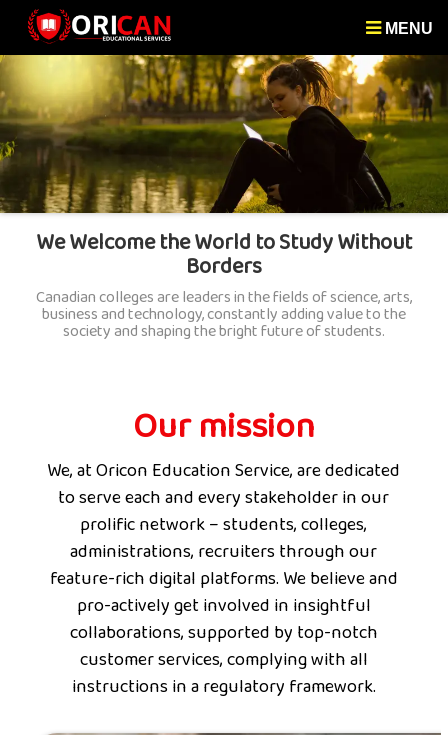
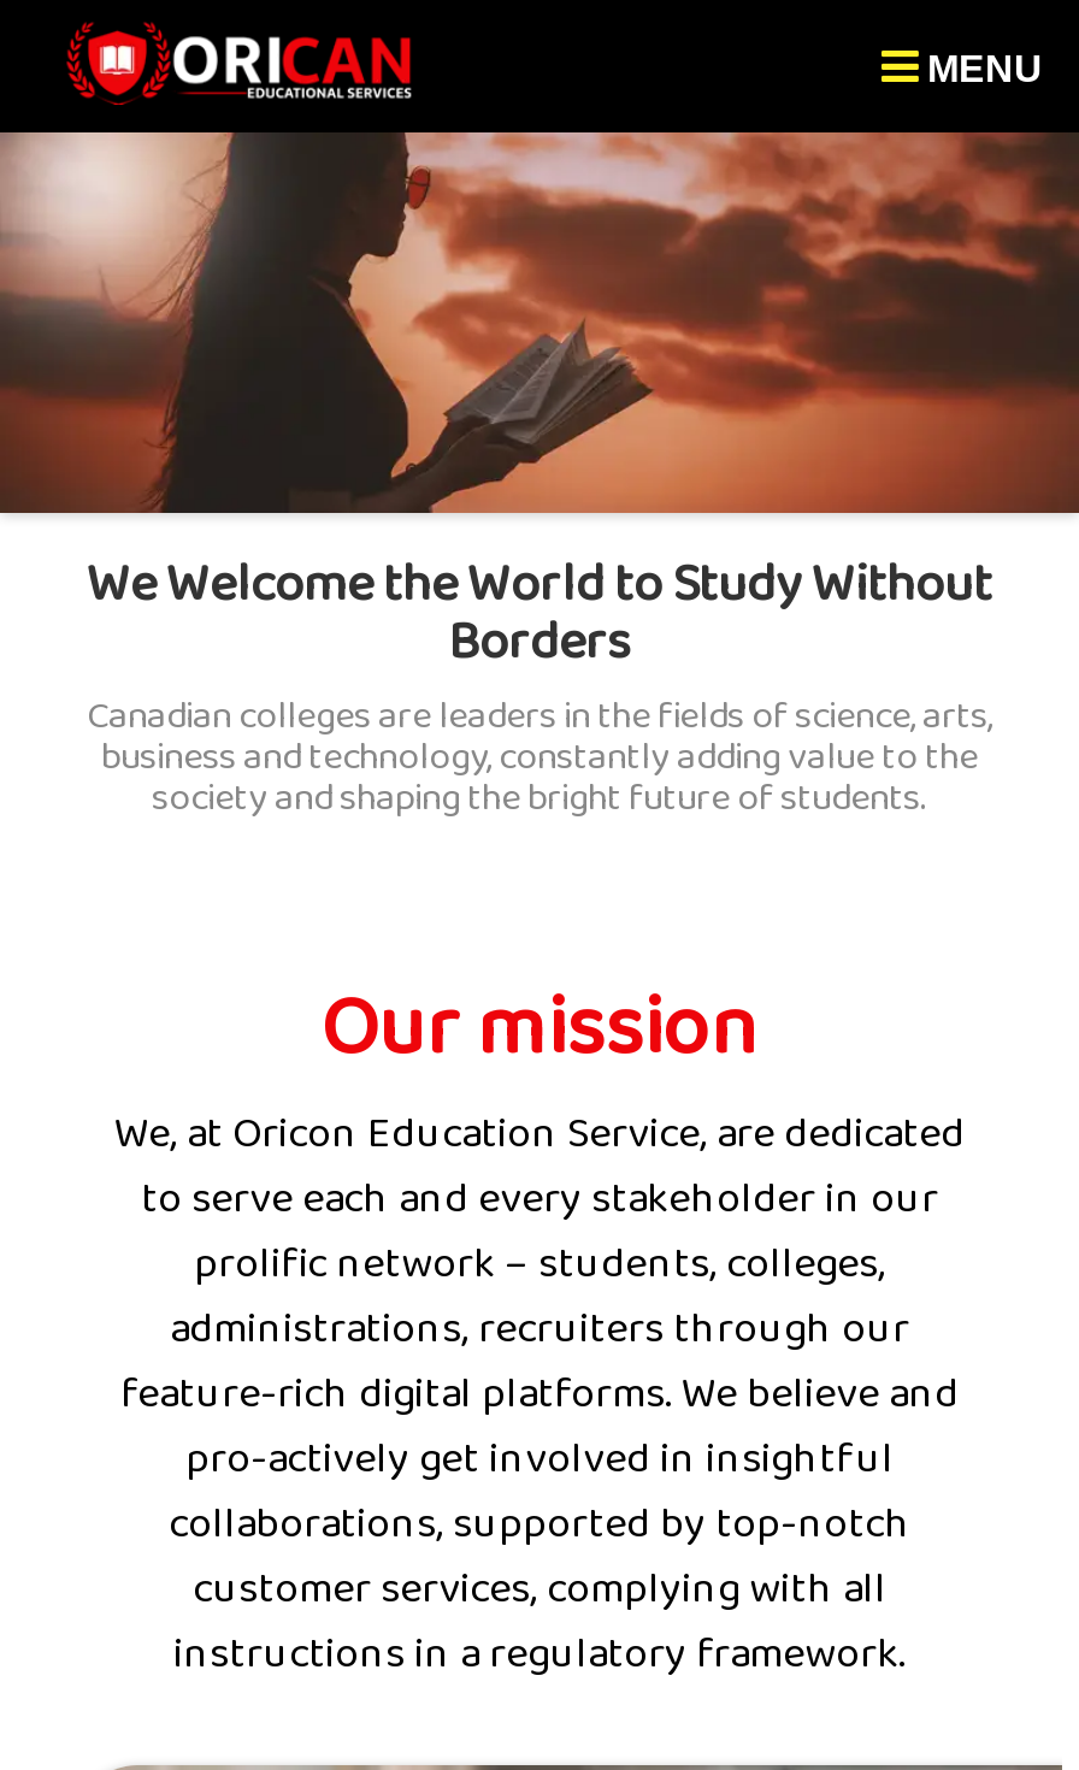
- [image]
+ [image]
